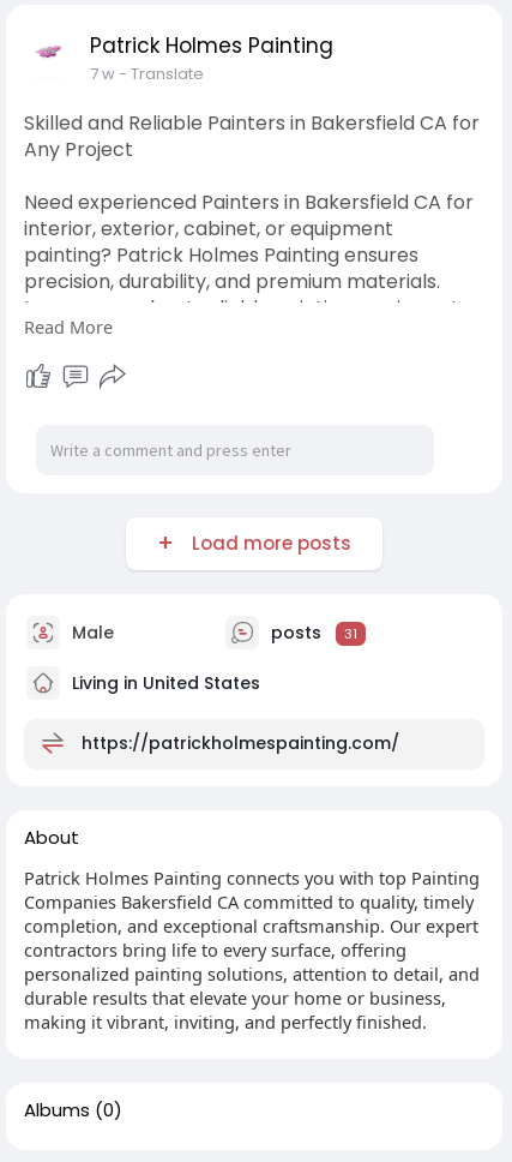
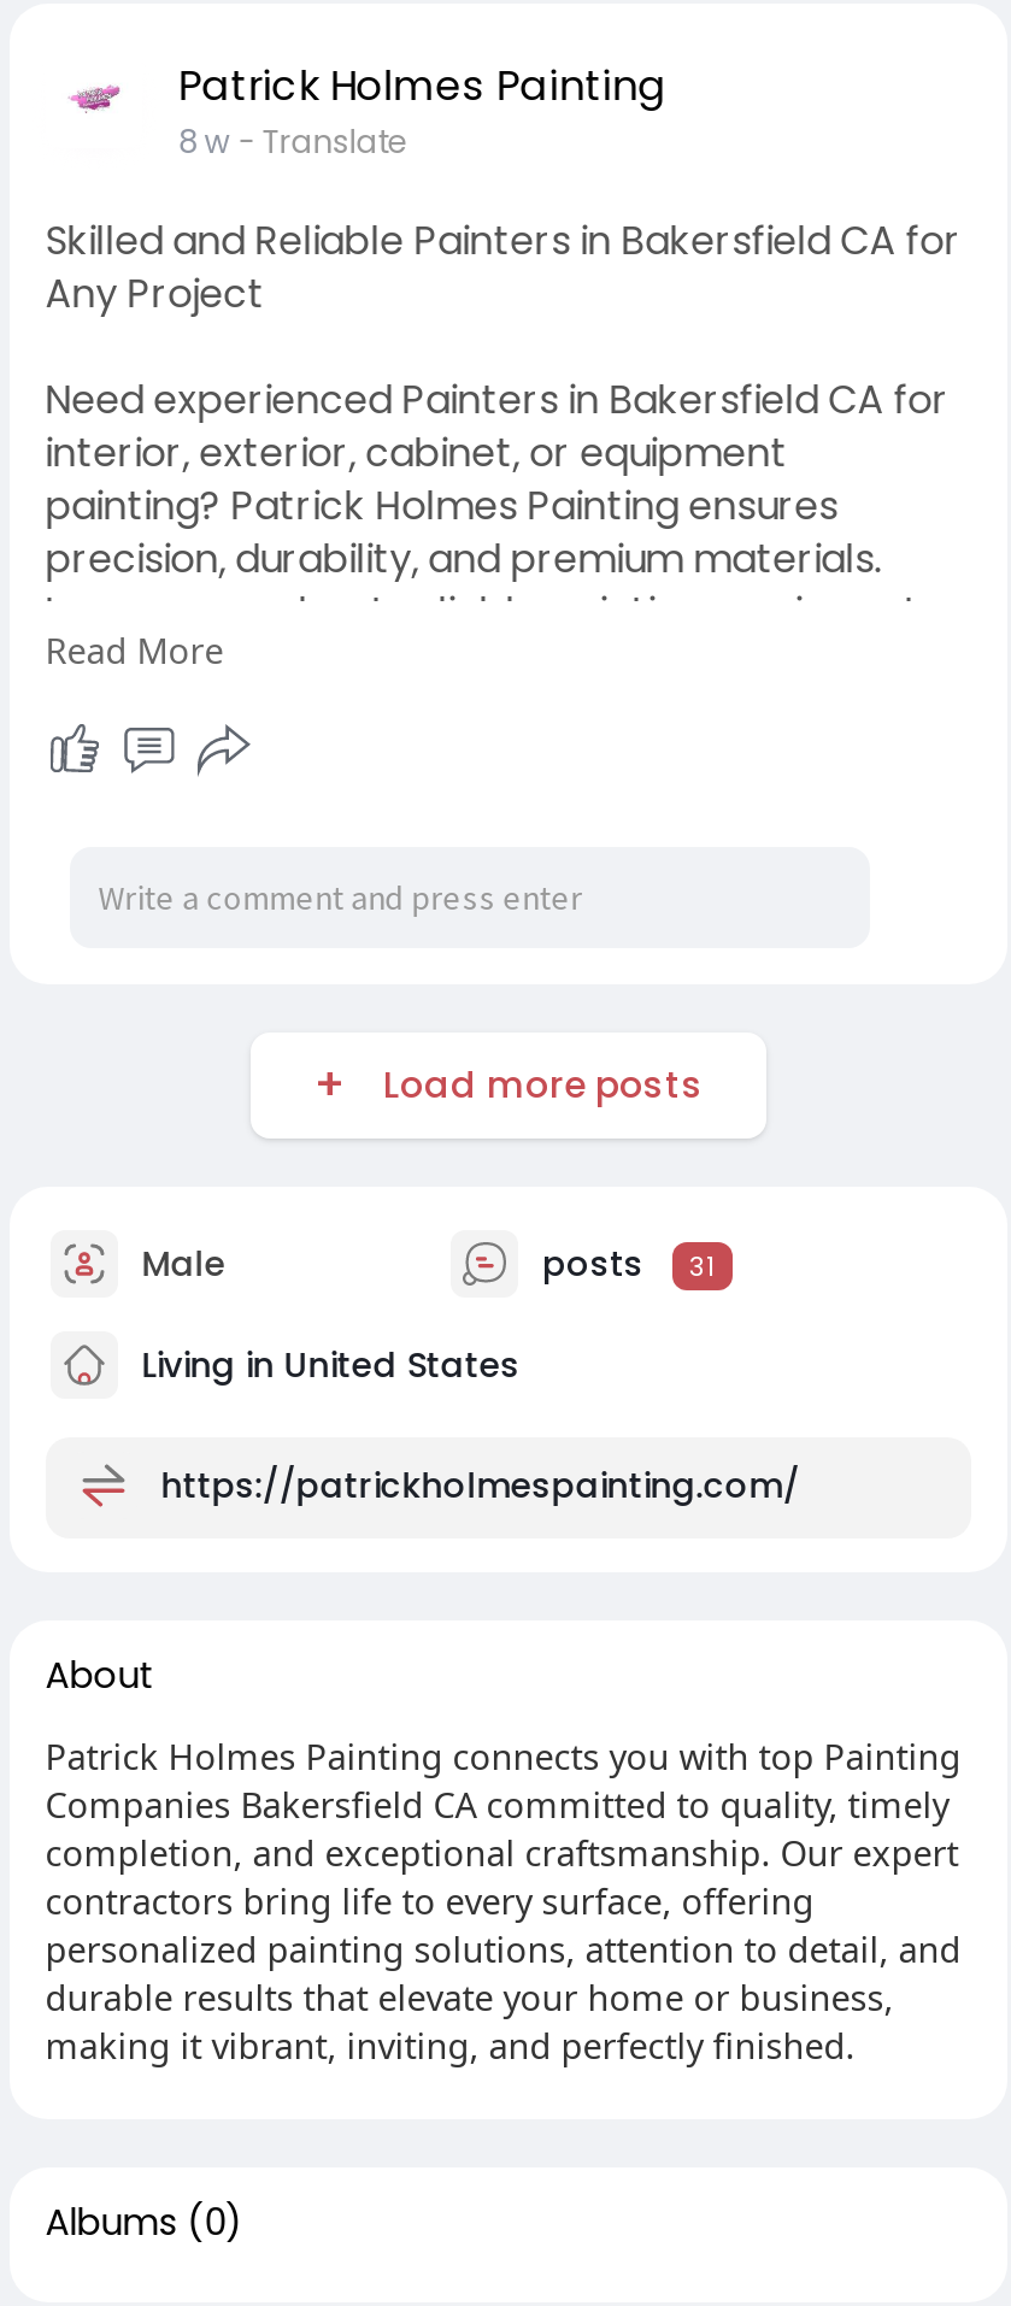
- 7 w - Translate
+ 8 w - Translate
